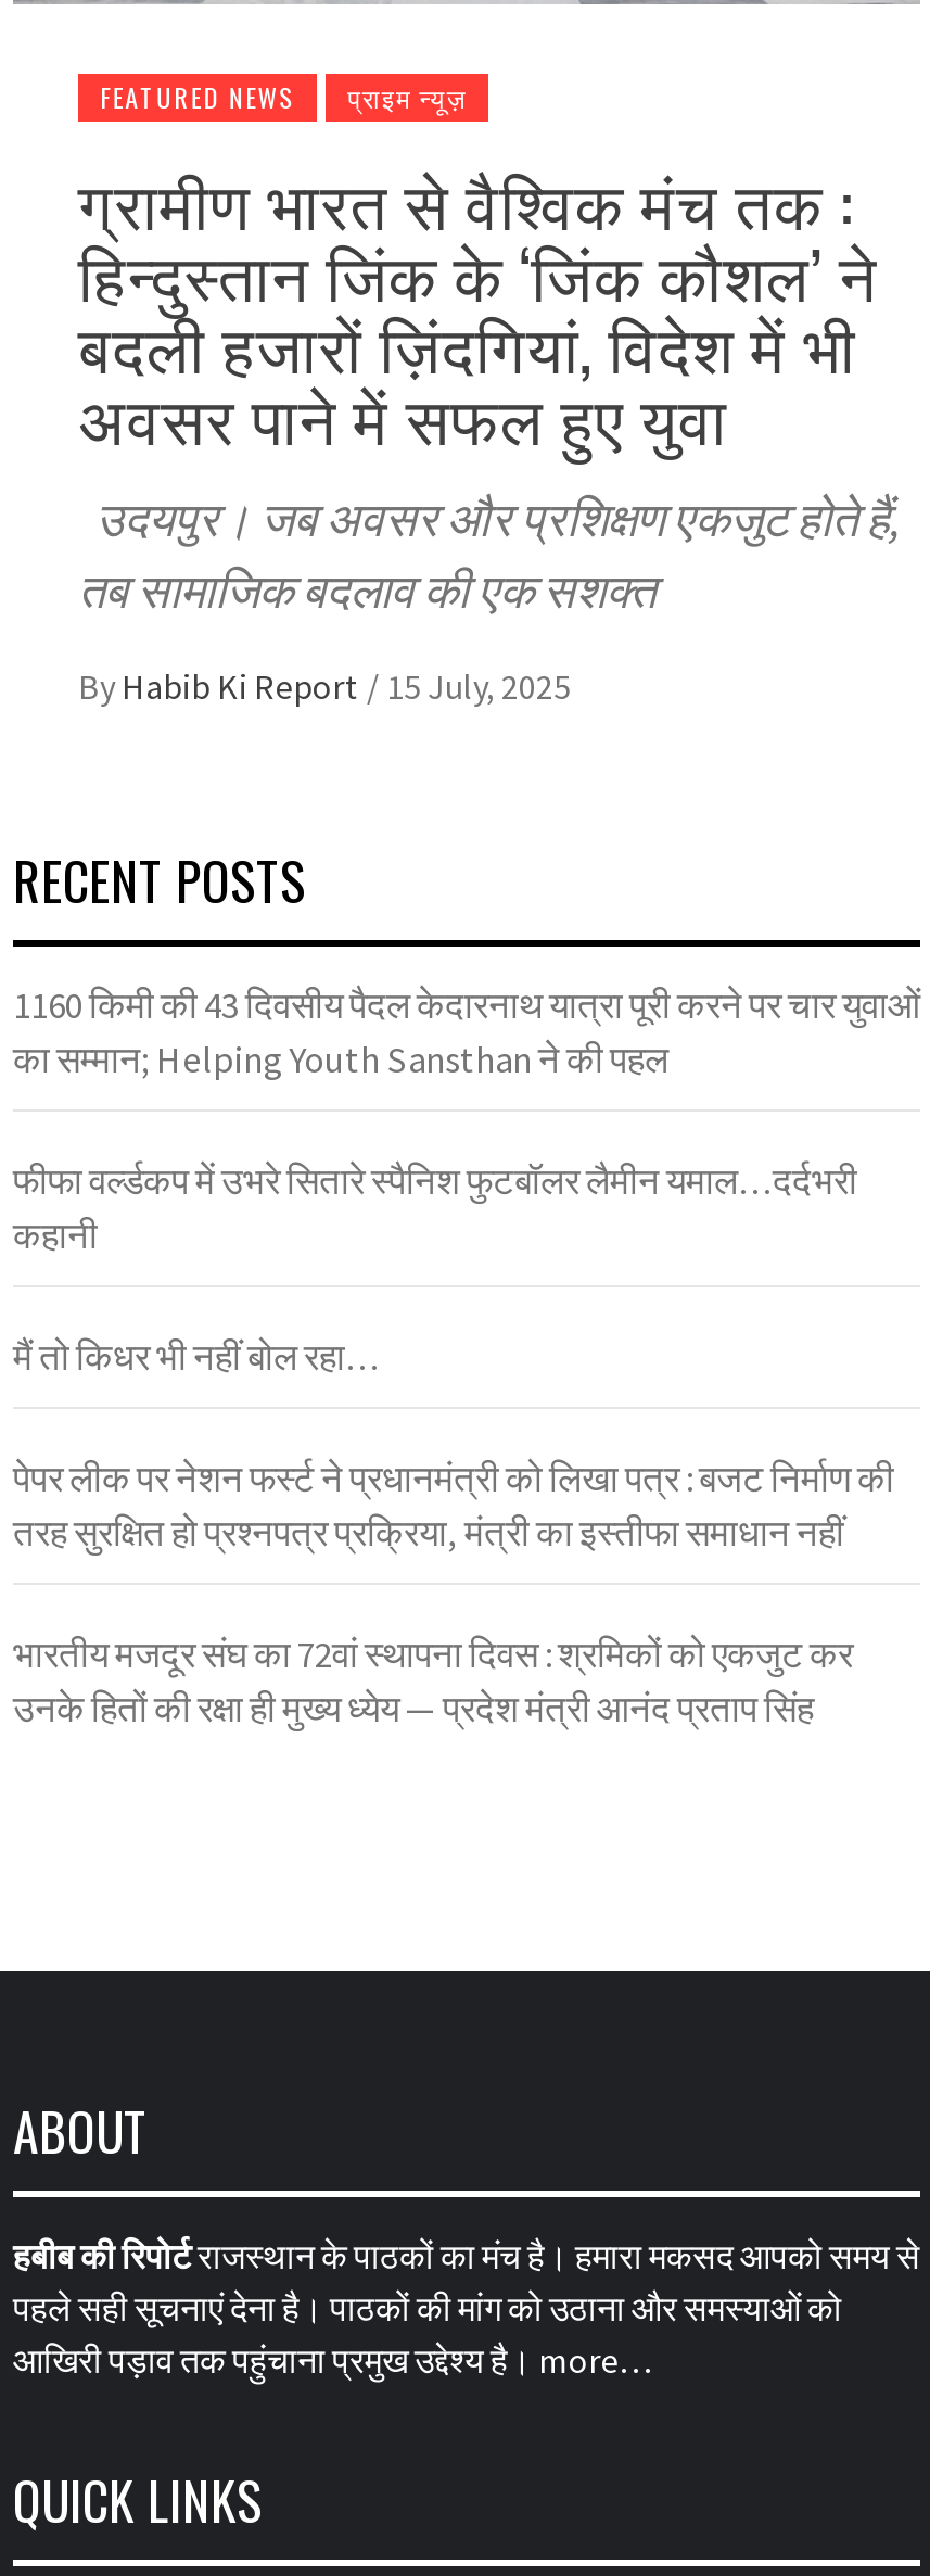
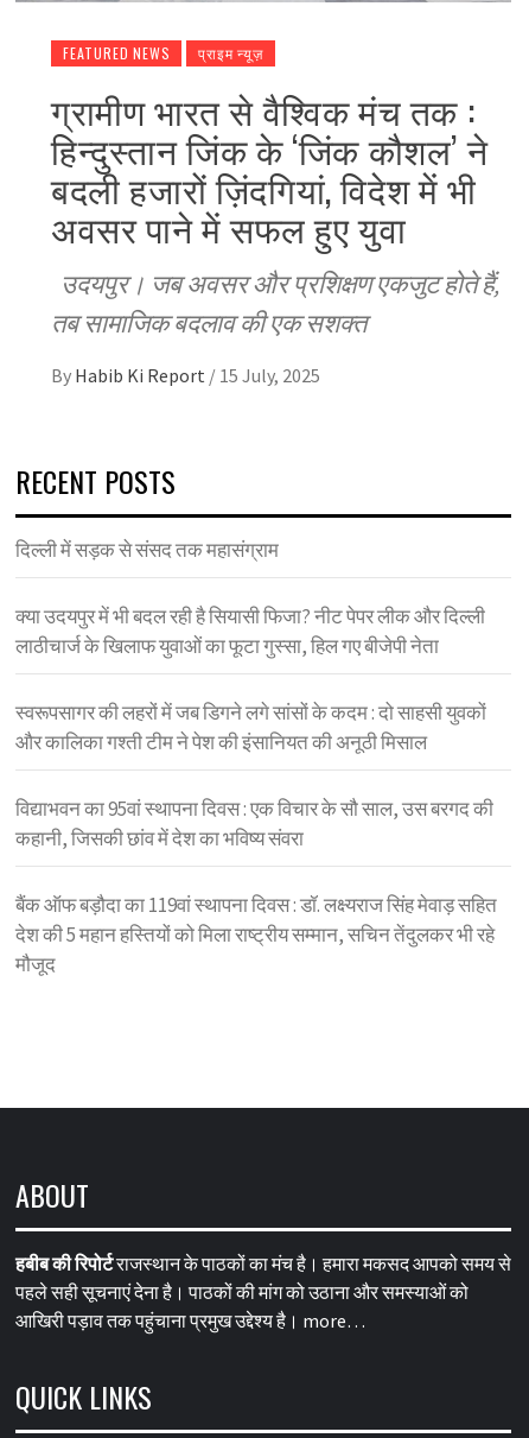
- 1160 किमी की 43 दिवसीय पैदल केदारनाथ यात्रा पूरी करने पर चार युवाओं
- का सम्मान; Helping Youth Sansthan ने की पहल
+ दिल्ली में सड़क से संसद तक महासंग्राम

- फीफा वर्ल्डकप में उभरे सितारे स्पैनिश फुटबॉलर लैमीन यमाल…दर्दभरी
- कहानी
+ क्या उदयपुर में भी बदल रही है सियासी फिजा? नीट पेपर लीक और दिल्ली
+ लाठीचार्ज के खिलाफ युवाओं का फूटा गुस्सा, हिल गए बीजेपी नेता

- मैं तो किधर भी नहीं बोल रहा…
+ स्वरूपसागर की लहरों में जब डिगने लगे सांसों के कदम : दो साहसी युवकों
+ और कालिका गश्ती टीम ने पेश की इंसानियत की अनूठी मिसाल

- पेपर लीक पर नेशन फर्स्ट ने प्रधानमंत्री को लिखा पत्र : बजट निर्माण की
- तरह सुरक्षित हो प्रश्नपत्र प्रक्रिया, मंत्री का इस्तीफा समाधान नहीं
+ विद्याभवन का 95वां स्थापना दिवस : एक विचार के सौ साल, उस बरगद की
+ कहानी, जिसकी छांव में देश का भविष्य संवरा

- भारतीय मजदूर संघ का 72वां स्थापना दिवस : श्रमिकों को एकजुट कर
- उनके हितों की रक्षा ही मुख्य ध्येय — प्रदेश मंत्री आनंद प्रताप सिंह
+ बैंक ऑफ बड़ौदा का 119वां स्थापना दिवस : डॉ. लक्ष्यराज सिंह मेवाड़ सहित
+ देश की 5 महान हस्तियों को मिला राष्ट्रीय सम्मान, सचिन तेंदुलकर भी रहे
+ मौजूद
